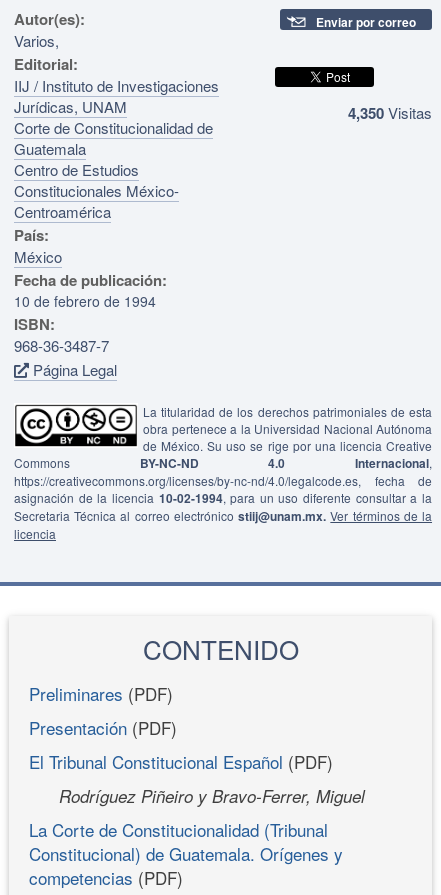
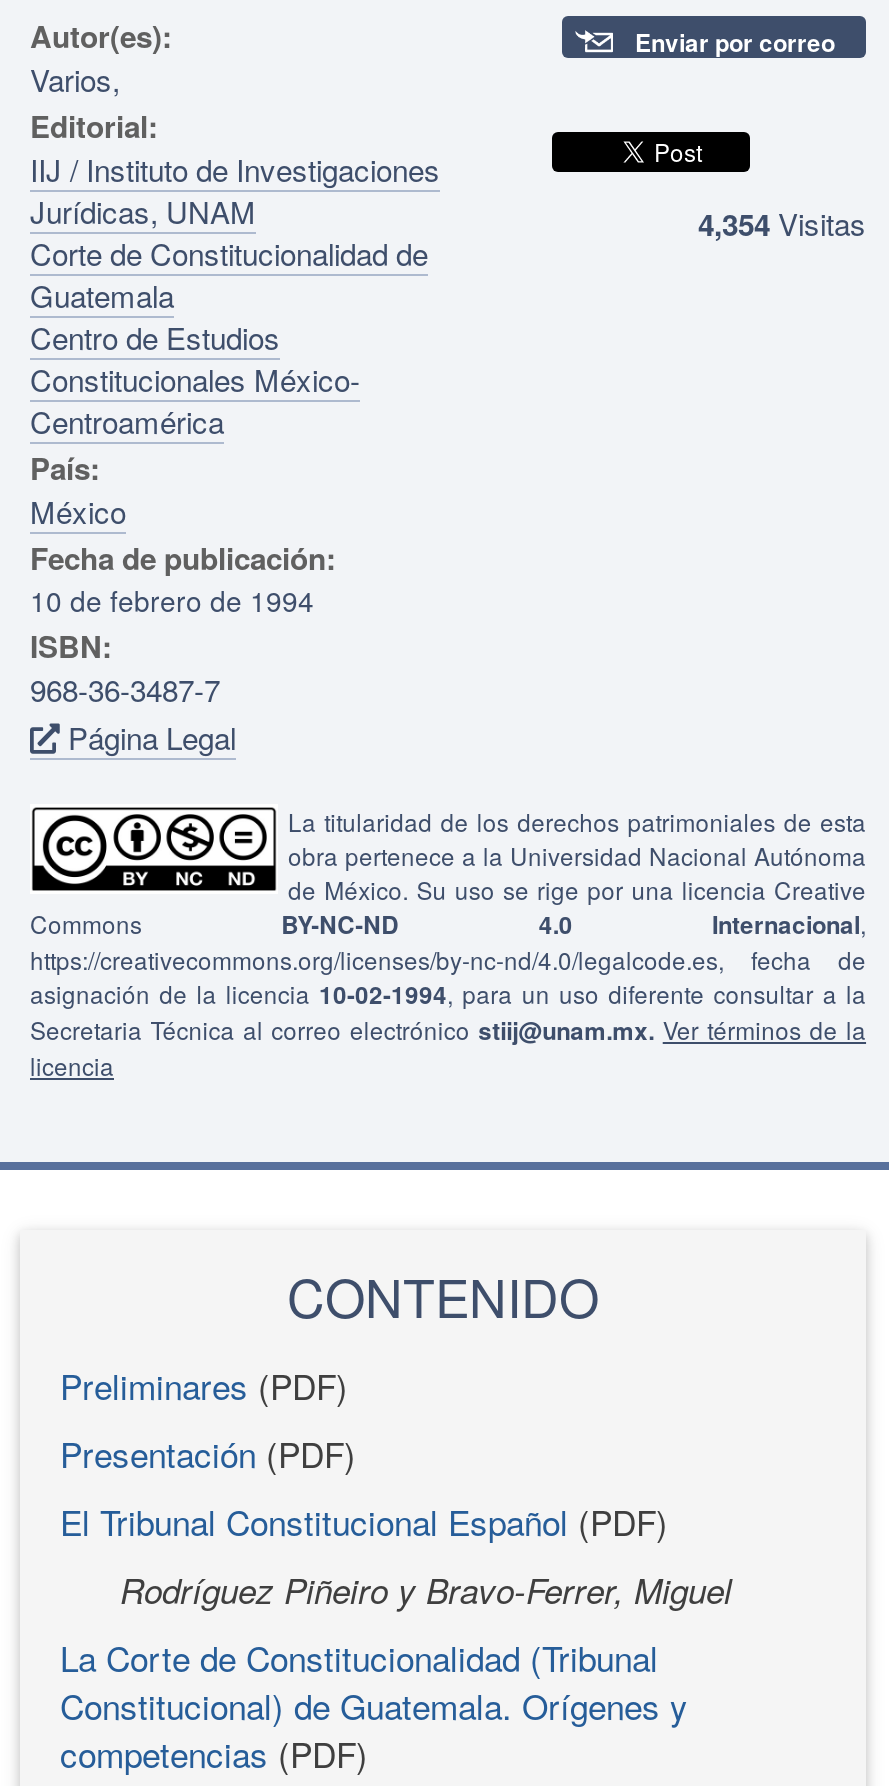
- 4,350 Visitas
+ 4,354 Visitas
